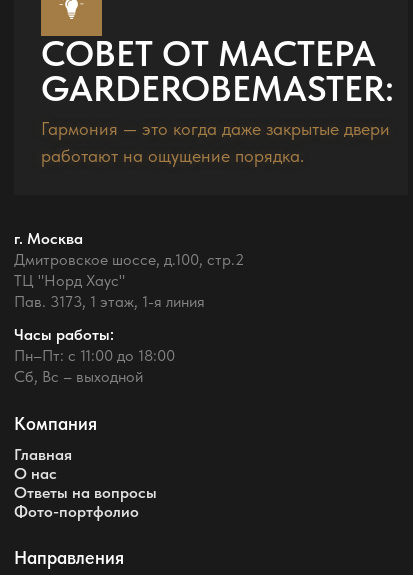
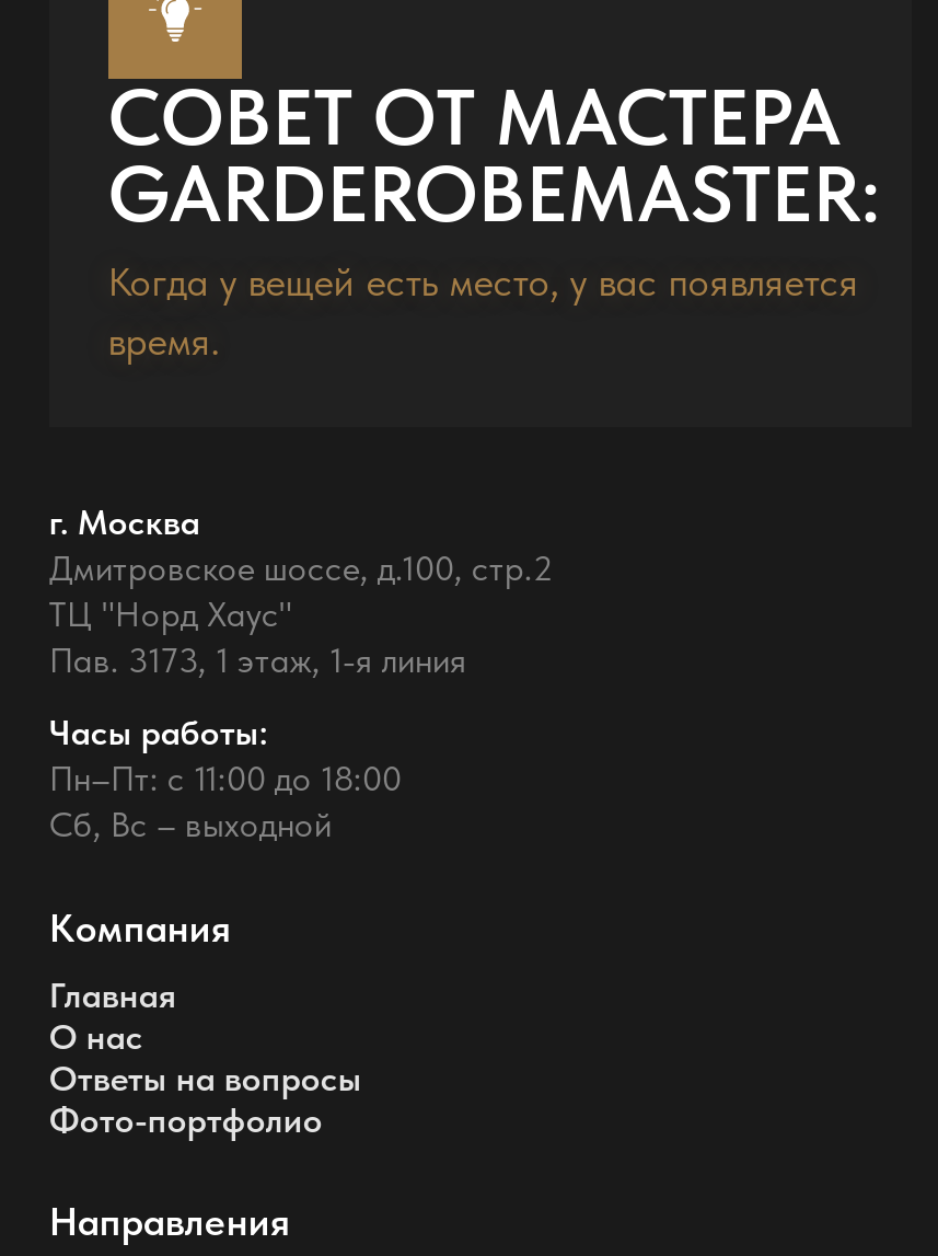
- Гармония — это когда даже закрытые двери
- работают на ощущение порядка.
+ Когда у вещей есть место, у вас появляется
+ время.
